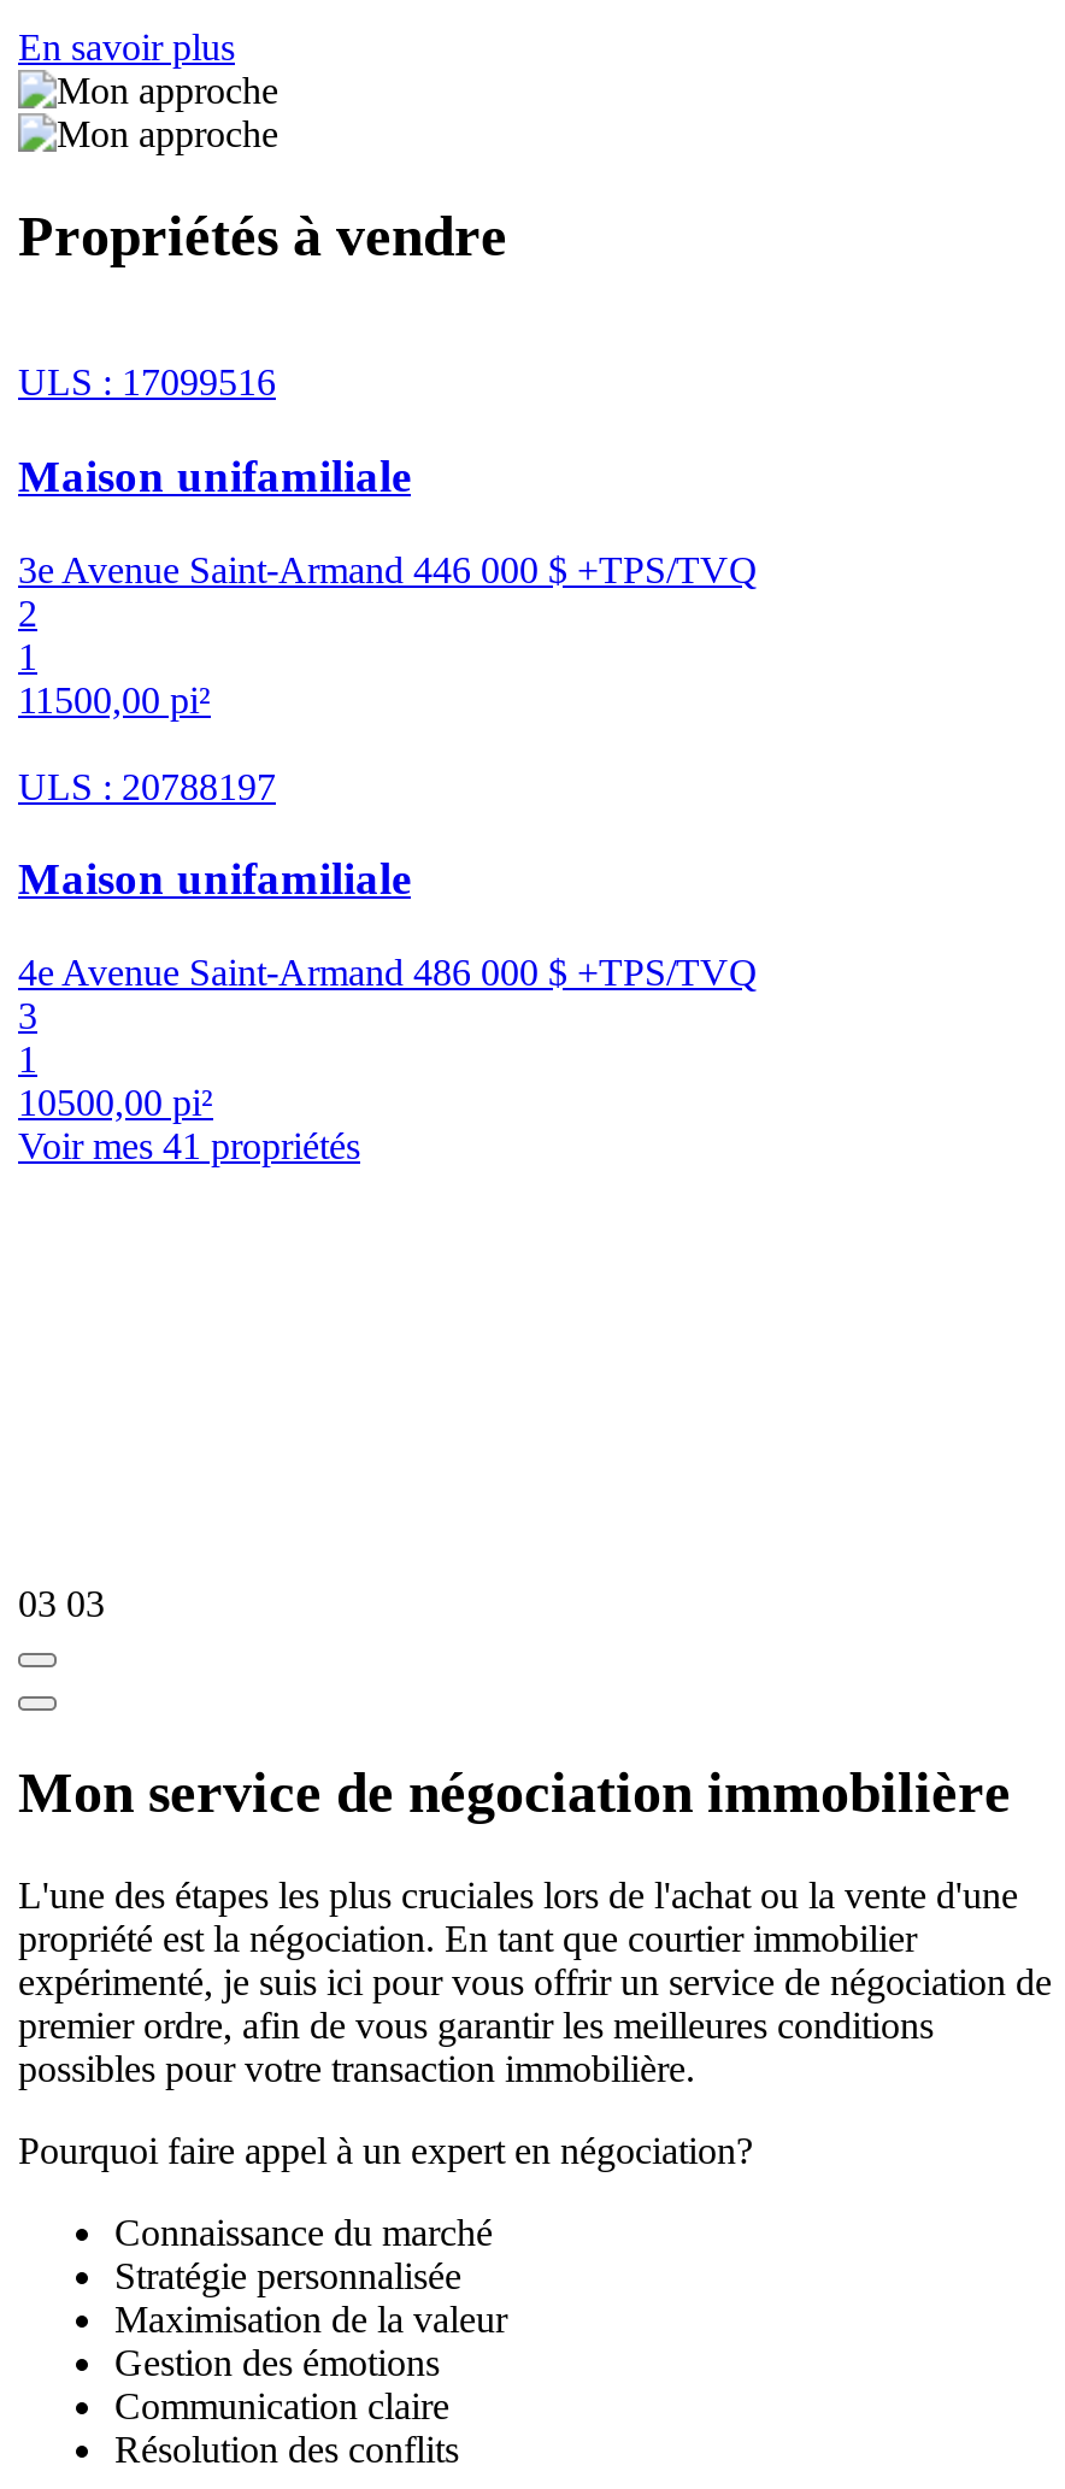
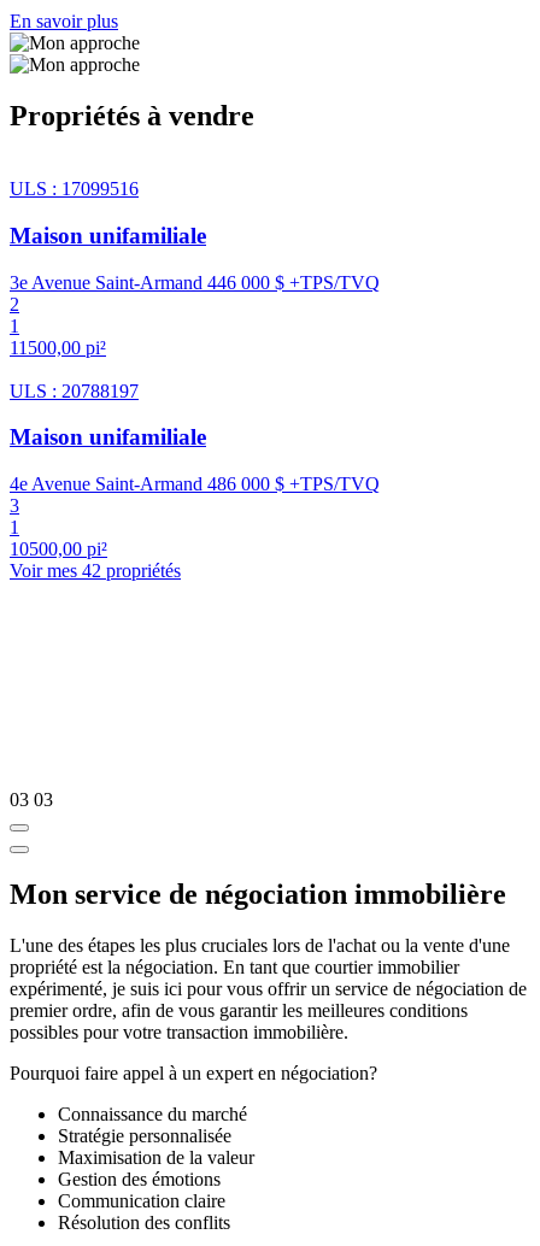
- Voir mes 41 propriétés
+ Voir mes 42 propriétés
